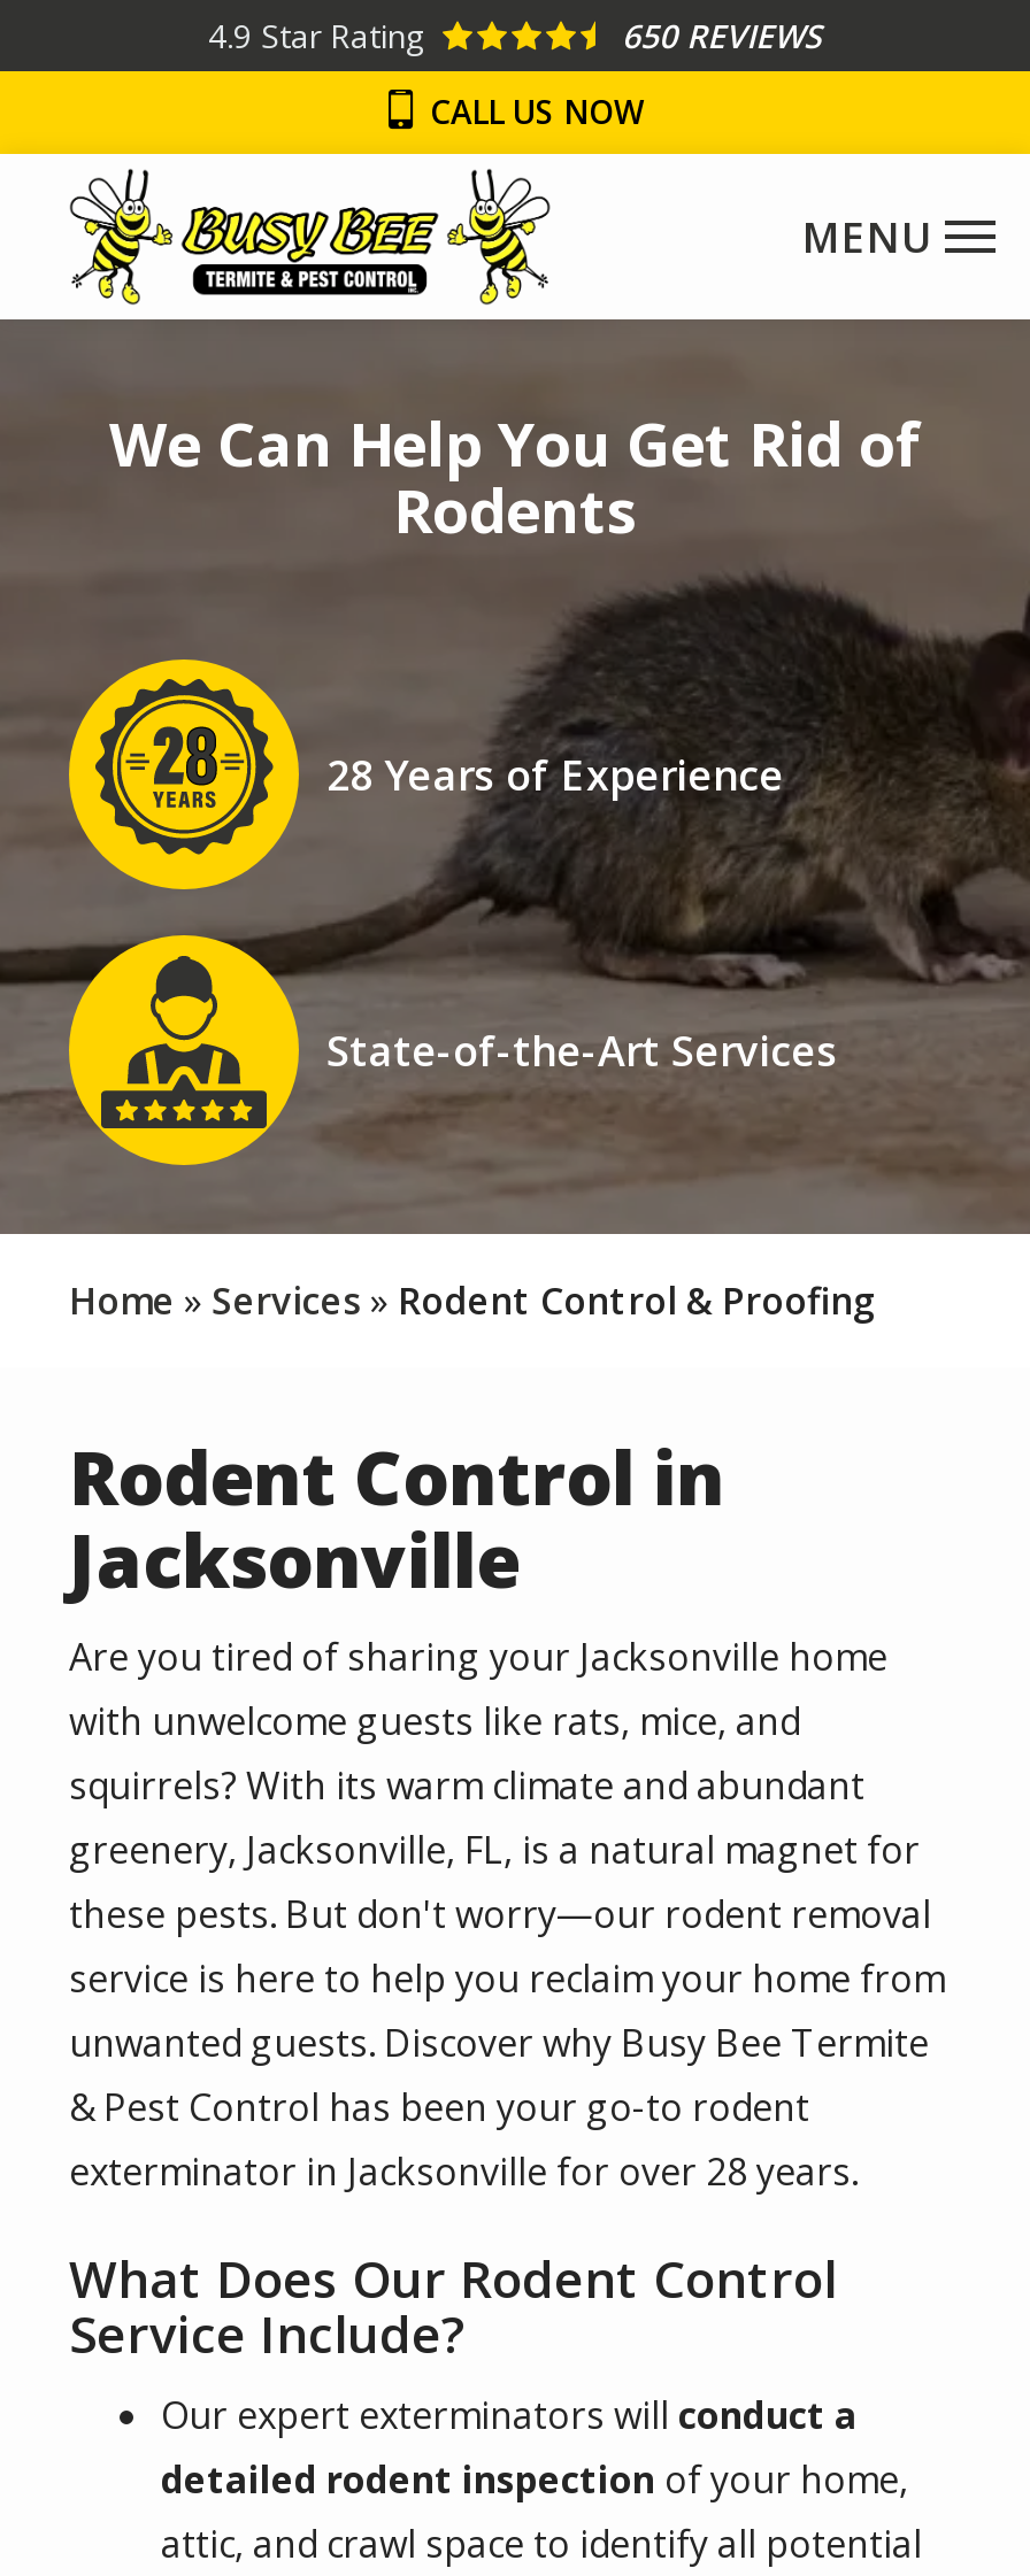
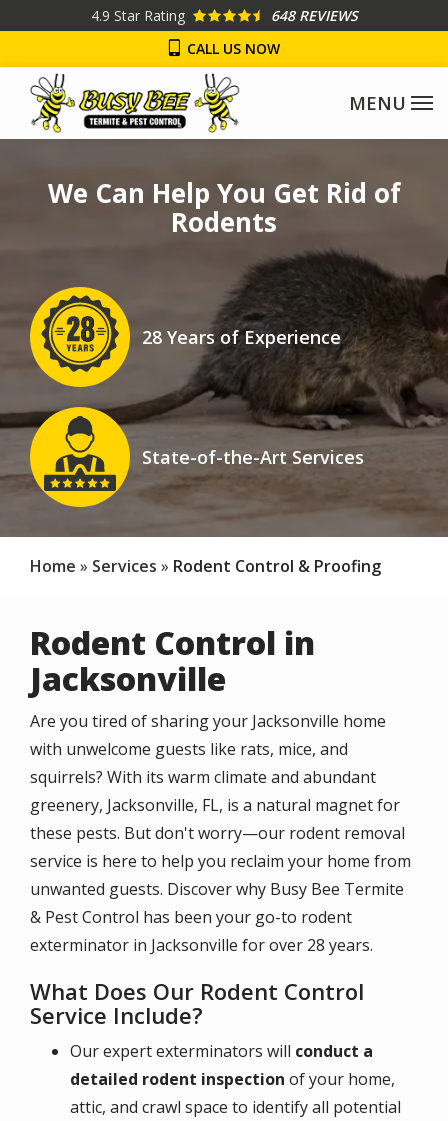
- 650 REVIEWS
+ 648 REVIEWS
